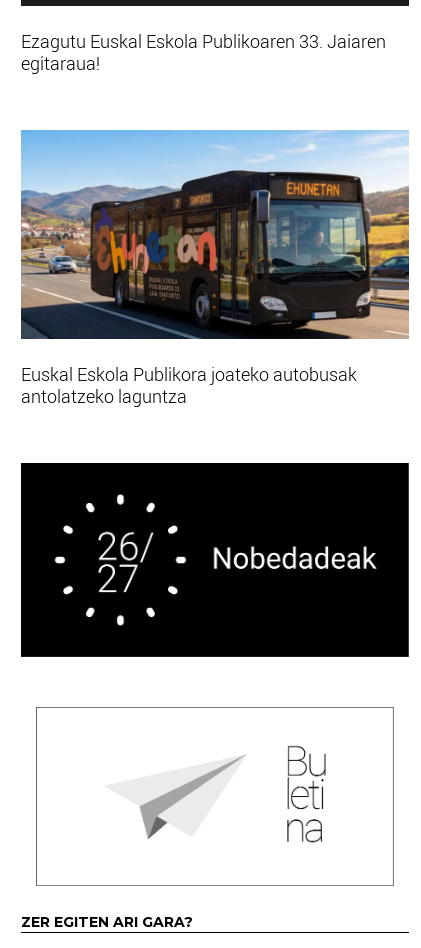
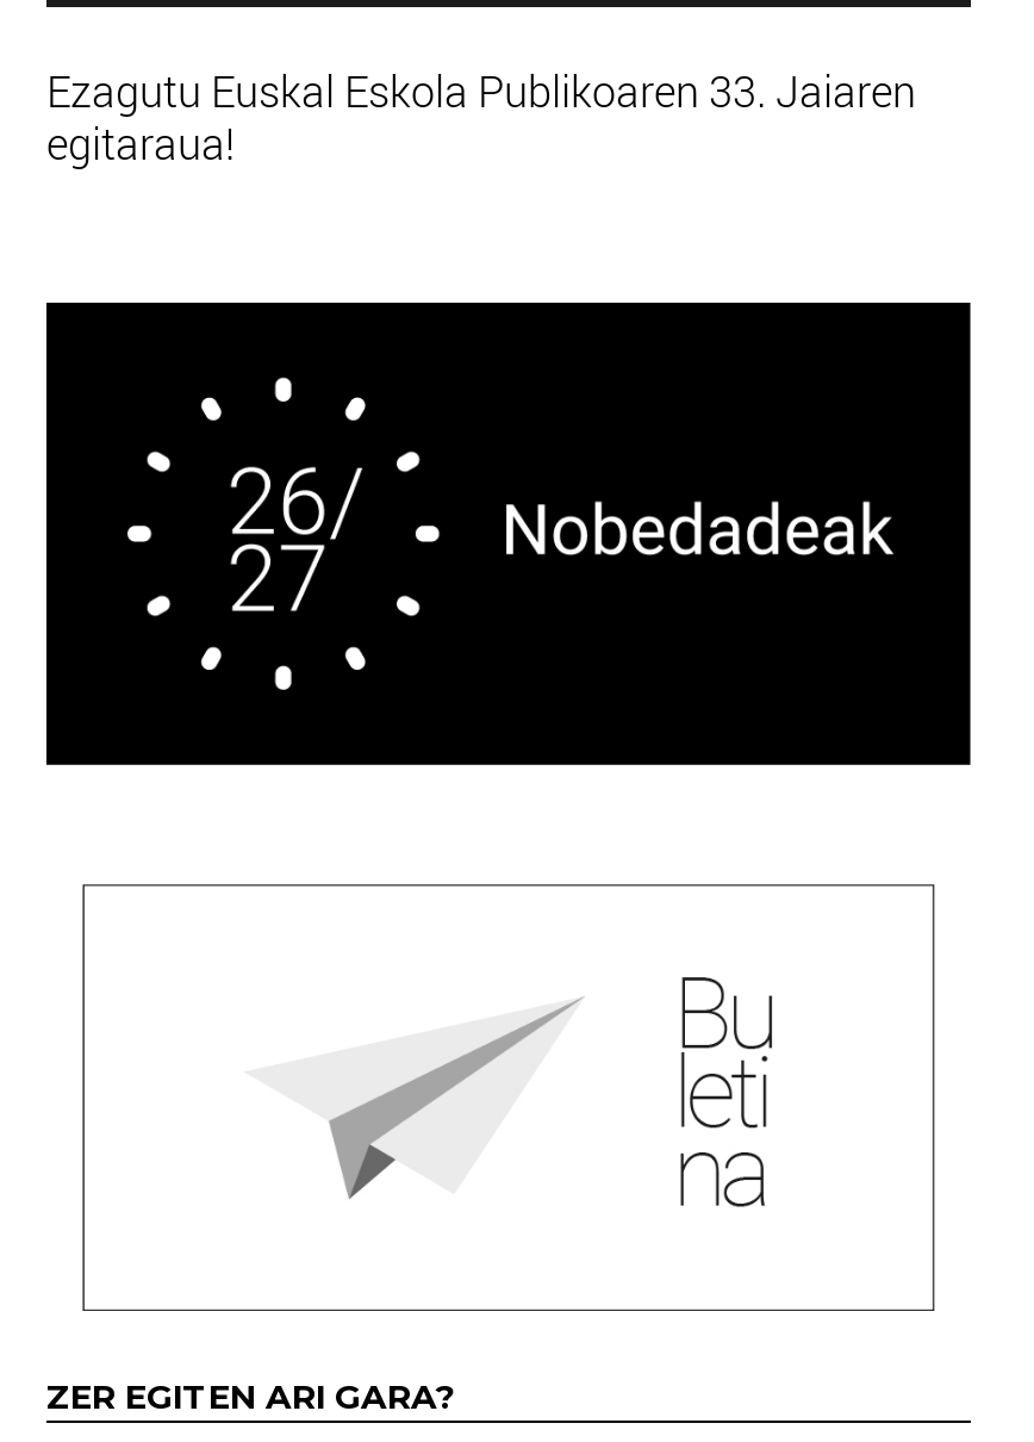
- [image]
- Euskal Eskola Publikora joateko autobusak
- antolatzeko laguntza
